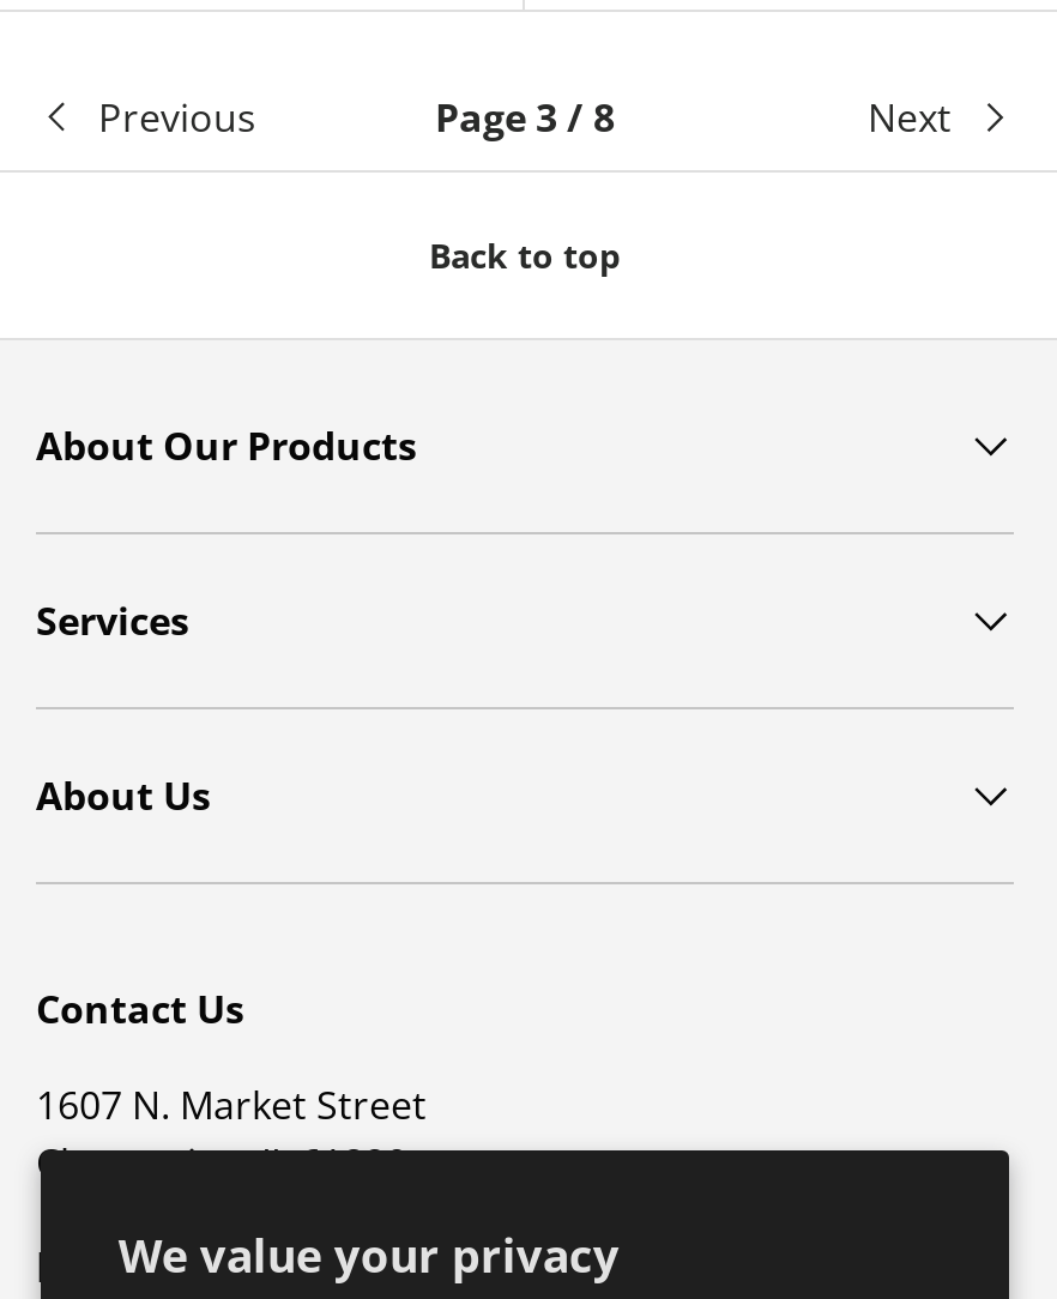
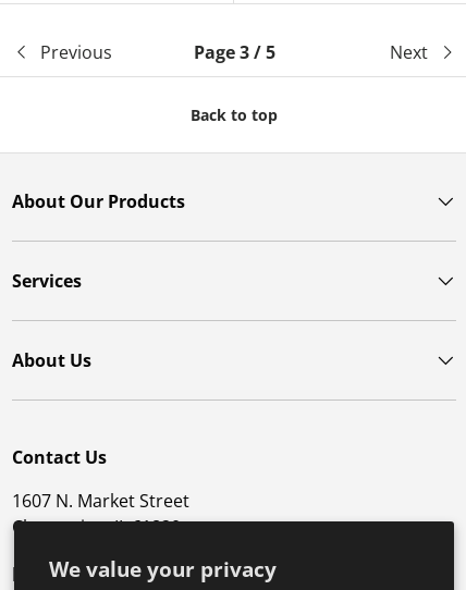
- Page 3 / 8
+ Page 3 / 5
